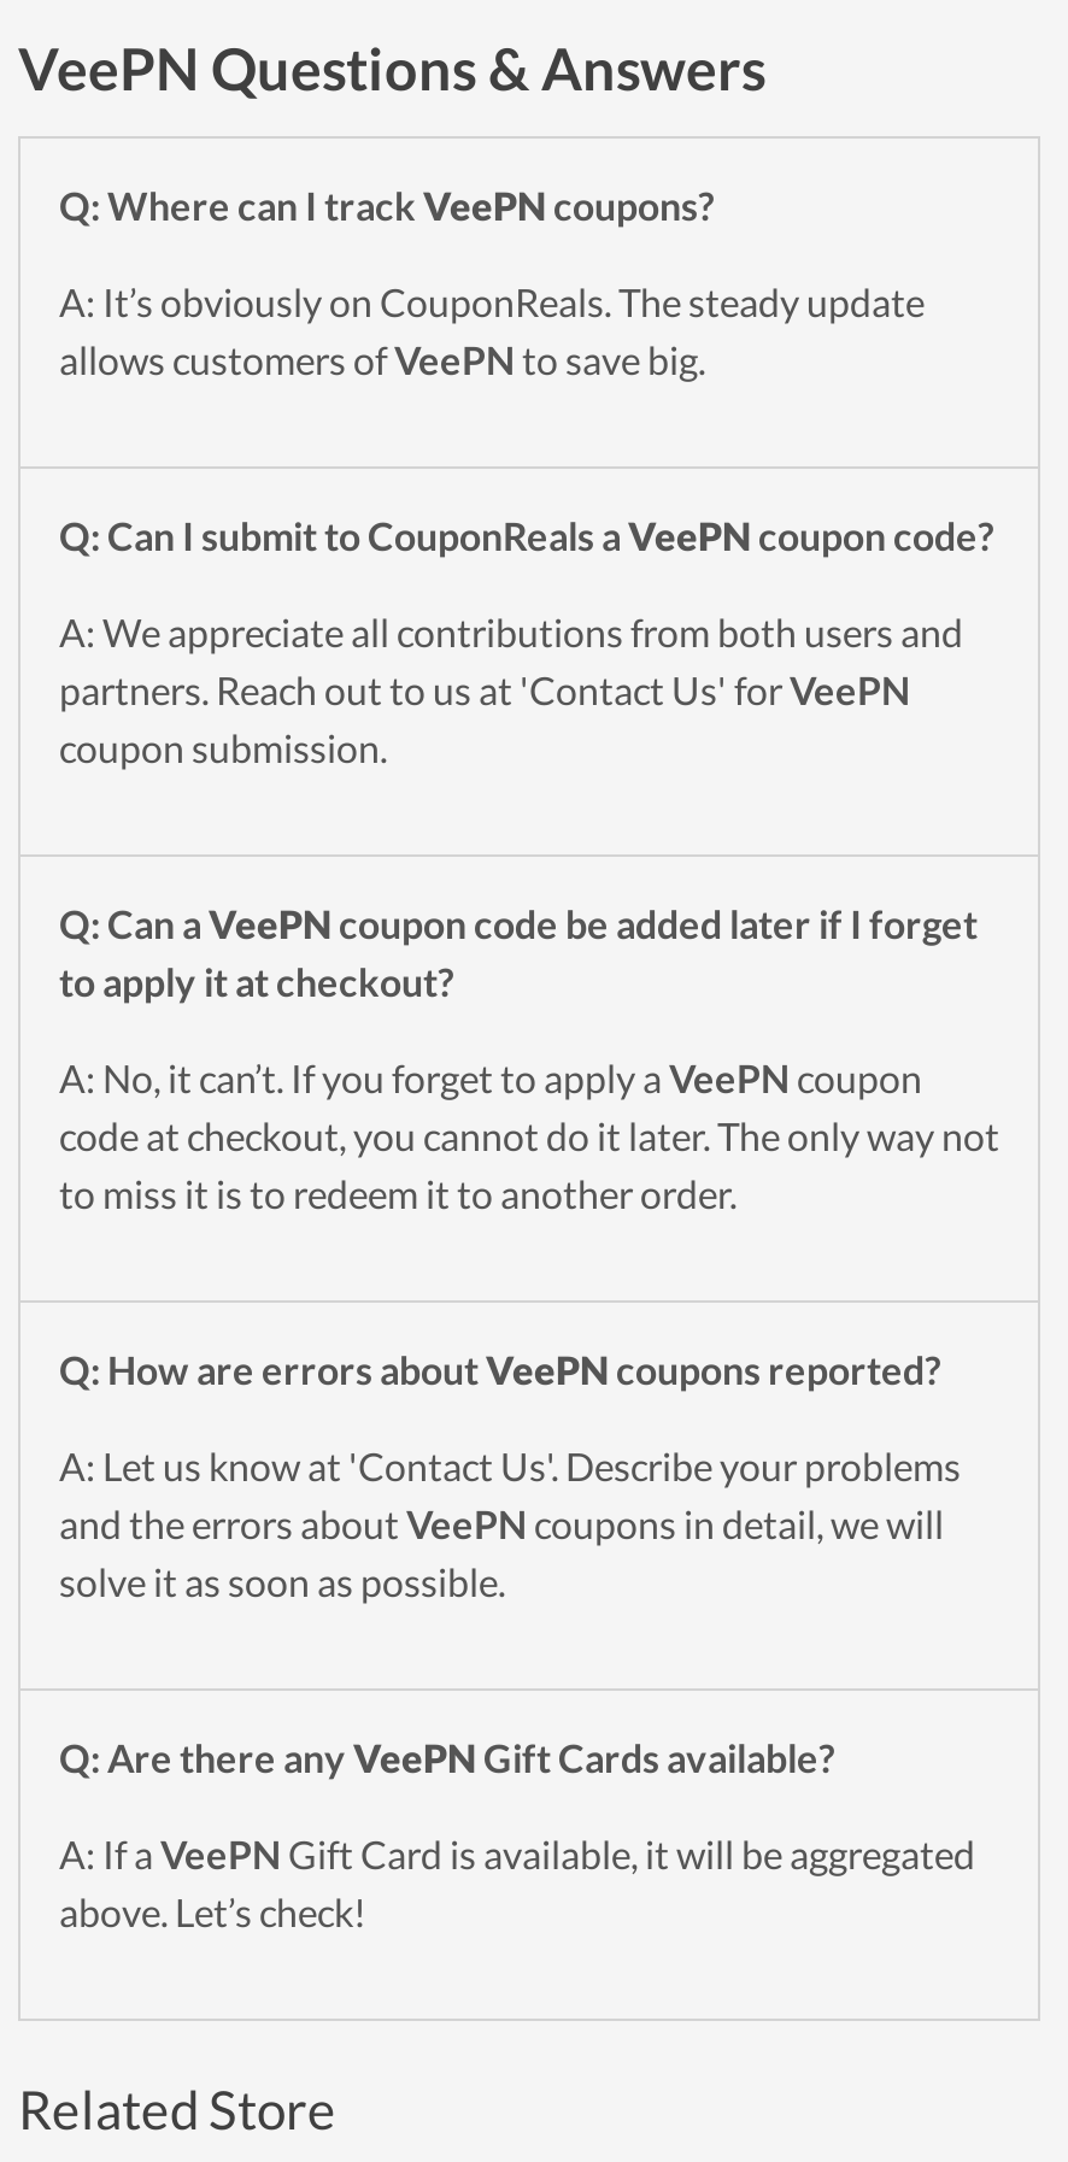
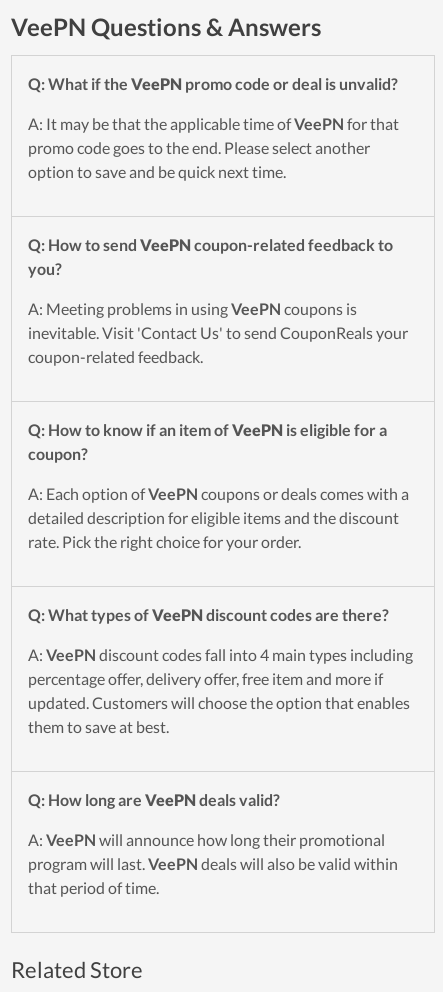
- Q: Where can I track VeePN coupons?
+ Q: What if the VeePN promo code or deal is unvalid?

- A: It’s obviously on CouponReals. The steady update
- allows customers ofVeePN to save big.
+ A: It may be that the applicable time ofVeePN for that
+ promo code goes to the end. Please select another
+ option to save and be quick next time.

- Q: Can I submit to CouponReals a VeePN coupon code?
+ Q: How to send VeePN coupon-related feedback to
+ you?

- A: We appreciate all contributions from both users and
- partners. Reach out to us at 'Contact Us' forVeePN
- coupon submission.
+ A: Meeting problems in usingVeePN coupons is
+ inevitable. Visit 'Contact Us' to send CouponReals your
+ coupon-related feedback.

- Q: Can a VeePN coupon code be added later if I forget
- to apply it at checkout?
+ Q: How to know if an item of VeePN is eligible for a
+ coupon?

- A: No, it can’t. If you forget to apply a VeePN coupon
- code at checkout, you cannot do it later. The only way not
- to miss it is to redeem it to another order.
+ A: Each option of VeePN coupons or deals comes with a
+ detailed description for eligible items and the discount
+ rate. Pick the right choice for your order.

- Q: How are errors aboutVeePN coupons reported?
+ Q: What types ofVeePN discount codes are there?

- A: Let us know at 'Contact Us'. Describe your problems
- and the errors about VeePN coupons in detail, we will
- solve it as soon as possible.
+ A: VeePN discount codes fall into 4 main types including
+ percentage offer, delivery offer, free item and more if
+ updated. Customers will choose the option that enables
+ them to save at best.

- Q: Are there any VeePN Gift Cards available?
+ Q: How long are VeePN deals valid?

- A: If a VeePN Gift Card is available, it will be aggregated
- above. Let’s check!
+ A: VeePN will announce how long their promotional
+ program will last.VeePN deals will also be valid within
+ that period of time.
